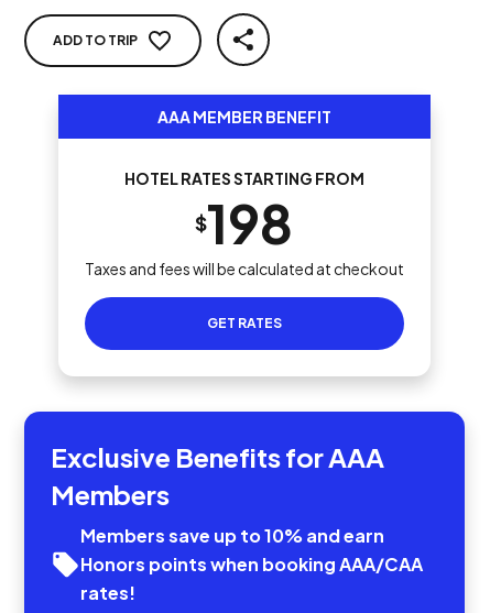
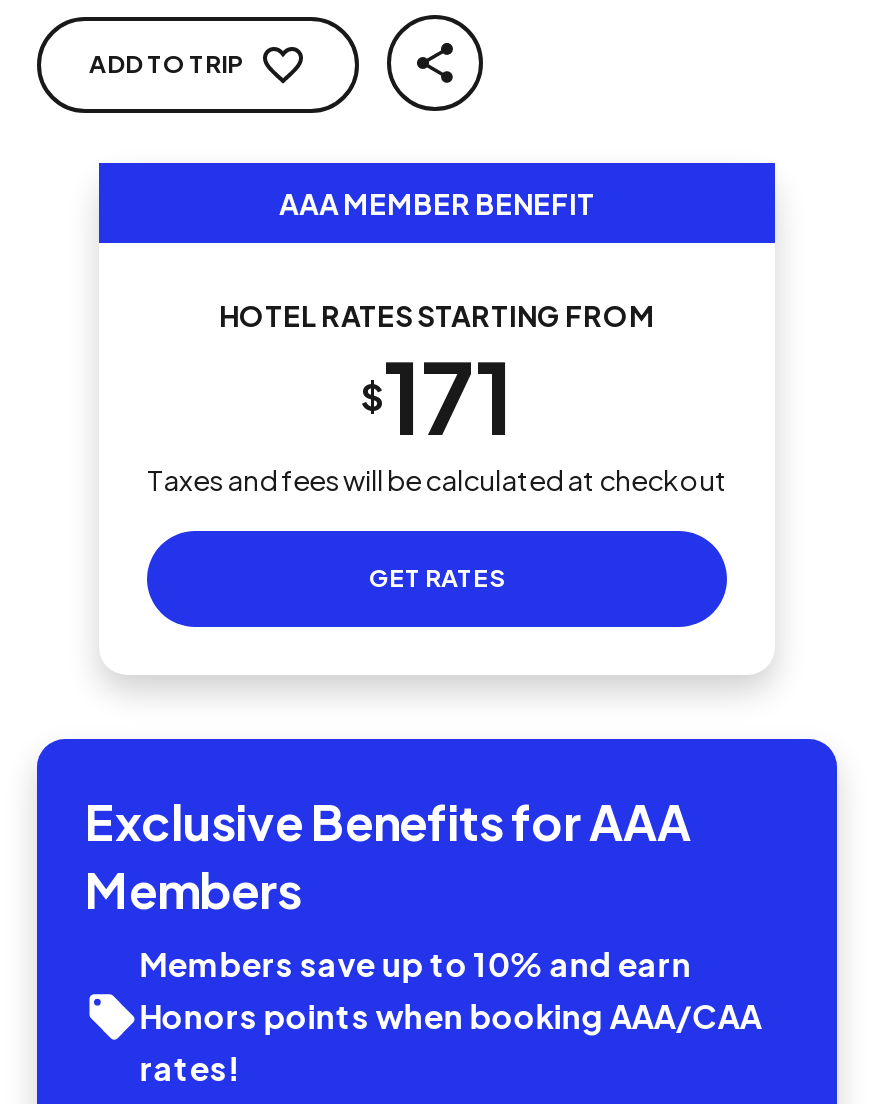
- $198
+ $171
